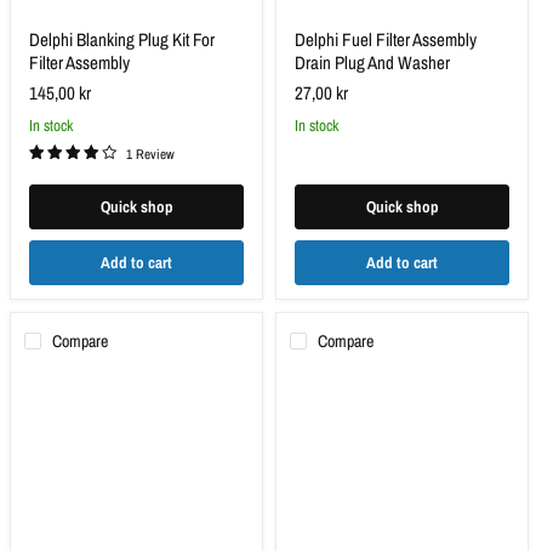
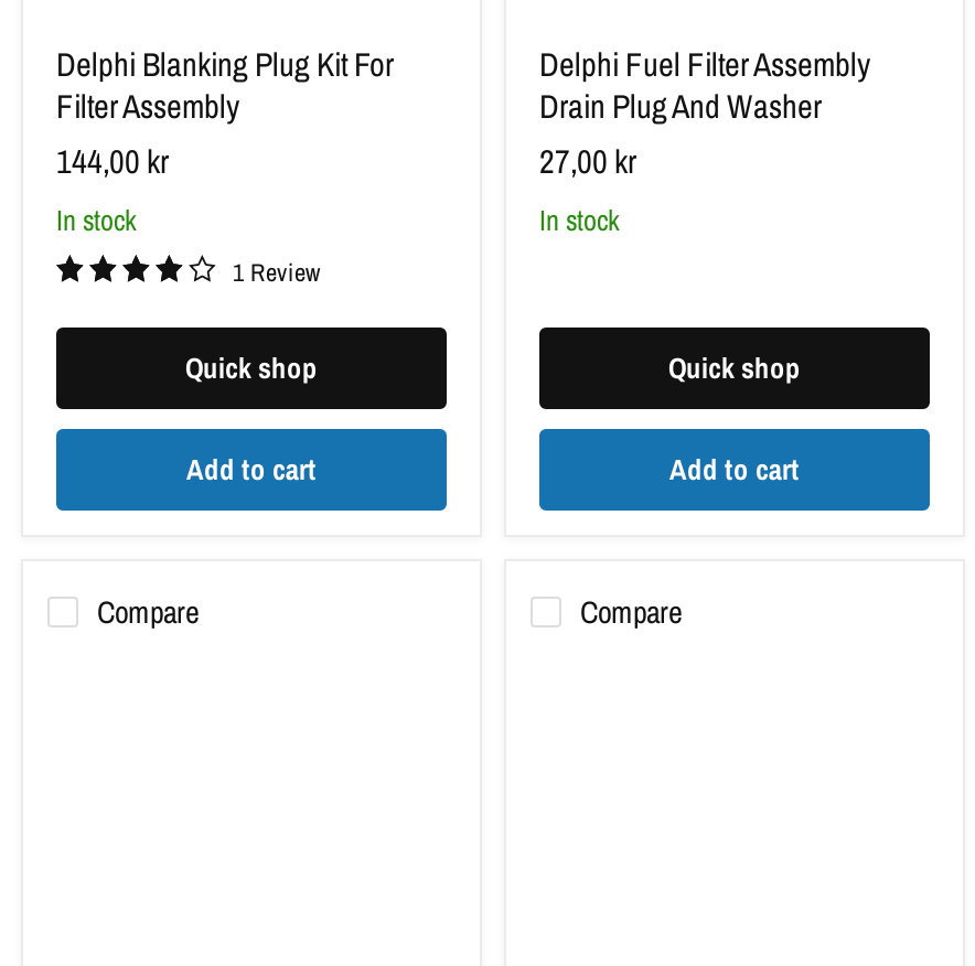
- 145,00 kr
+ 144,00 kr
